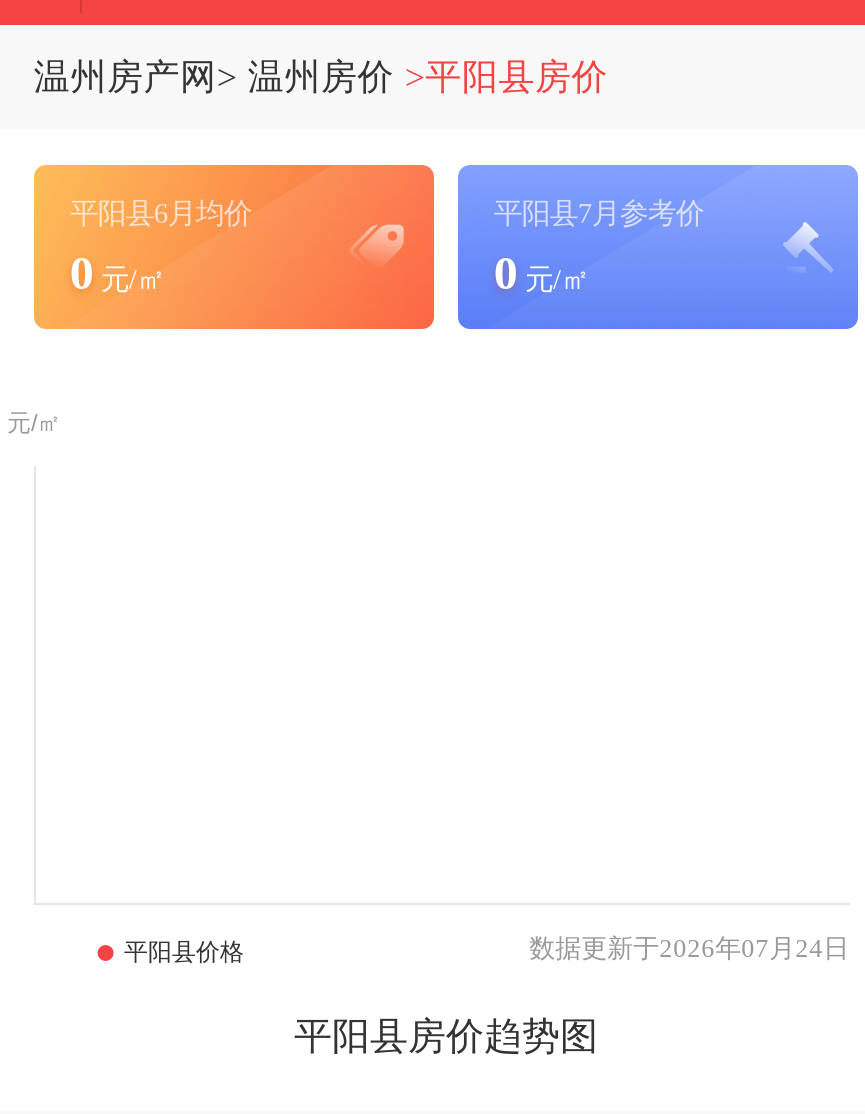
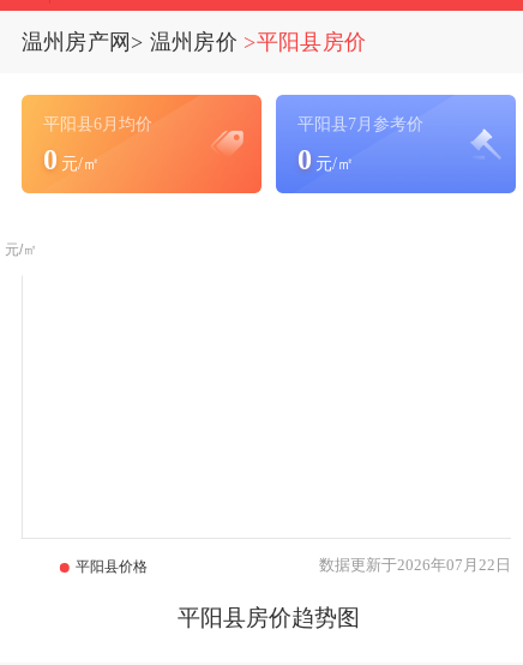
- 数据更新于2026年07月24日
+ 数据更新于2026年07月22日
